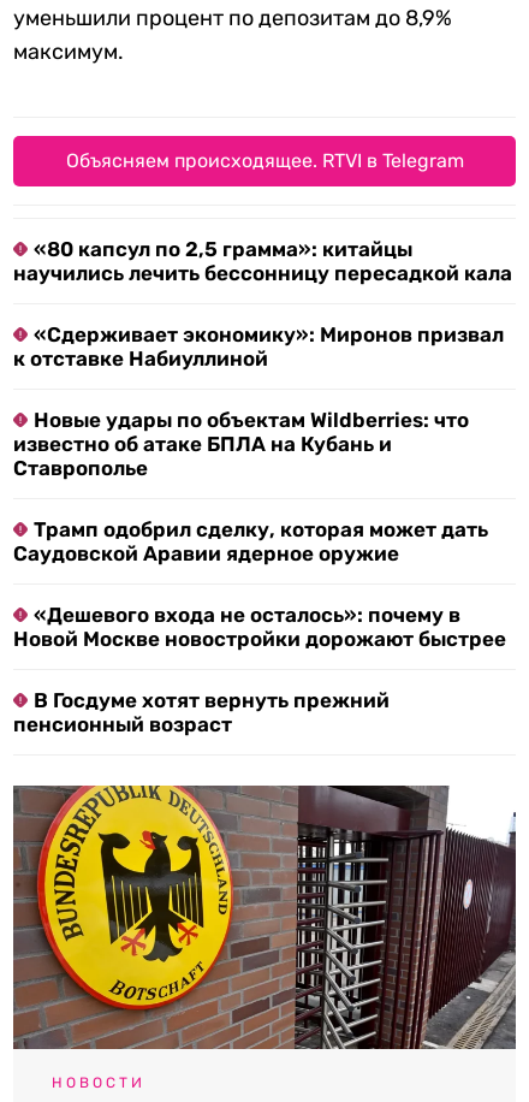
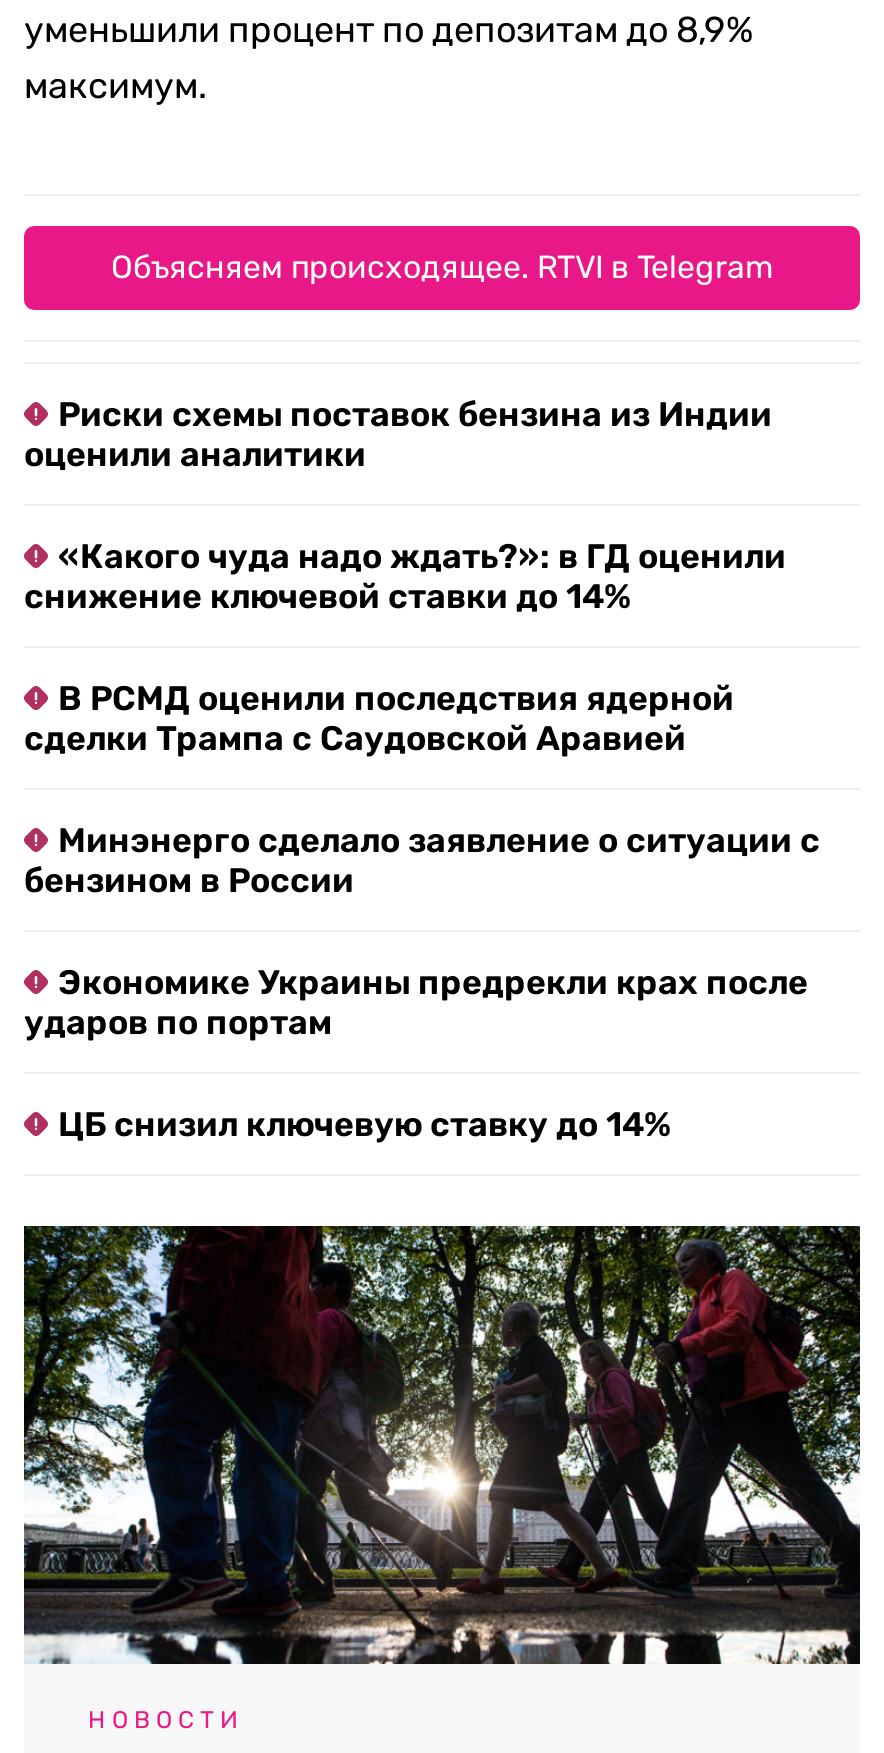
- «80 капсул по 2,5 грамма»: китайцы
- научились лечить бессонницу пересадкой кала
+ Риски схемы поставок бензина из Индии
+ оценили аналитики

- «Сдерживает экономику»: Миронов призвал
- к отставке Набиуллиной
+ «Какого чуда надо ждать?»: в ГД оценили
+ снижение ключевой ставки до 14%

- Новые удары по объектам Wildberries: что
- известно об атаке БПЛА на Кубань и
- Ставрополье
+ В РСМД оценили последствия ядерной
+ сделки Трампа с Саудовской Аравией

- Трамп одобрил сделку, которая может дать
- Саудовской Аравии ядерное оружие
+ Минэнерго сделало заявление о ситуации с
+ бензином в России

- «Дешевого входа не осталось»: почему в
- Новой Москве новостройки дорожают быстрее
+ Экономике Украины предрекли крах после
+ ударов по портам

- В Госдуме хотят вернуть прежний
- пенсионный возраст
+ ЦБ снизил ключевую ставку до 14%

- [image]
+ [image]
